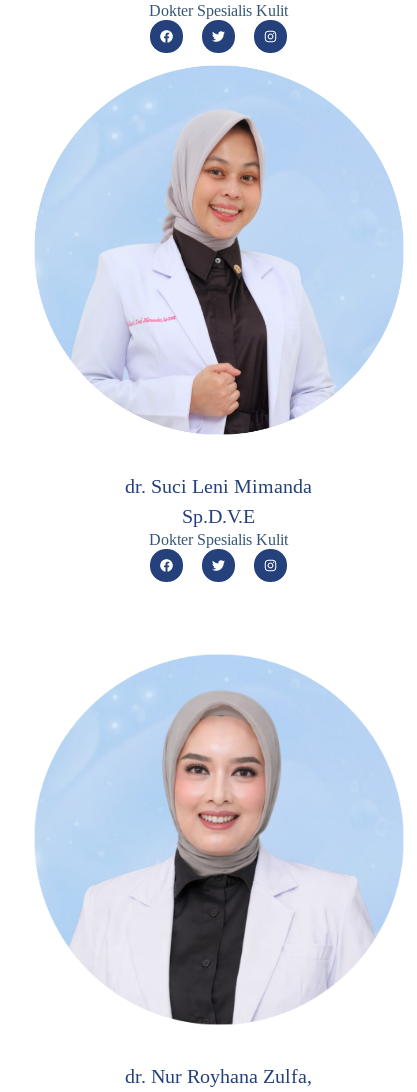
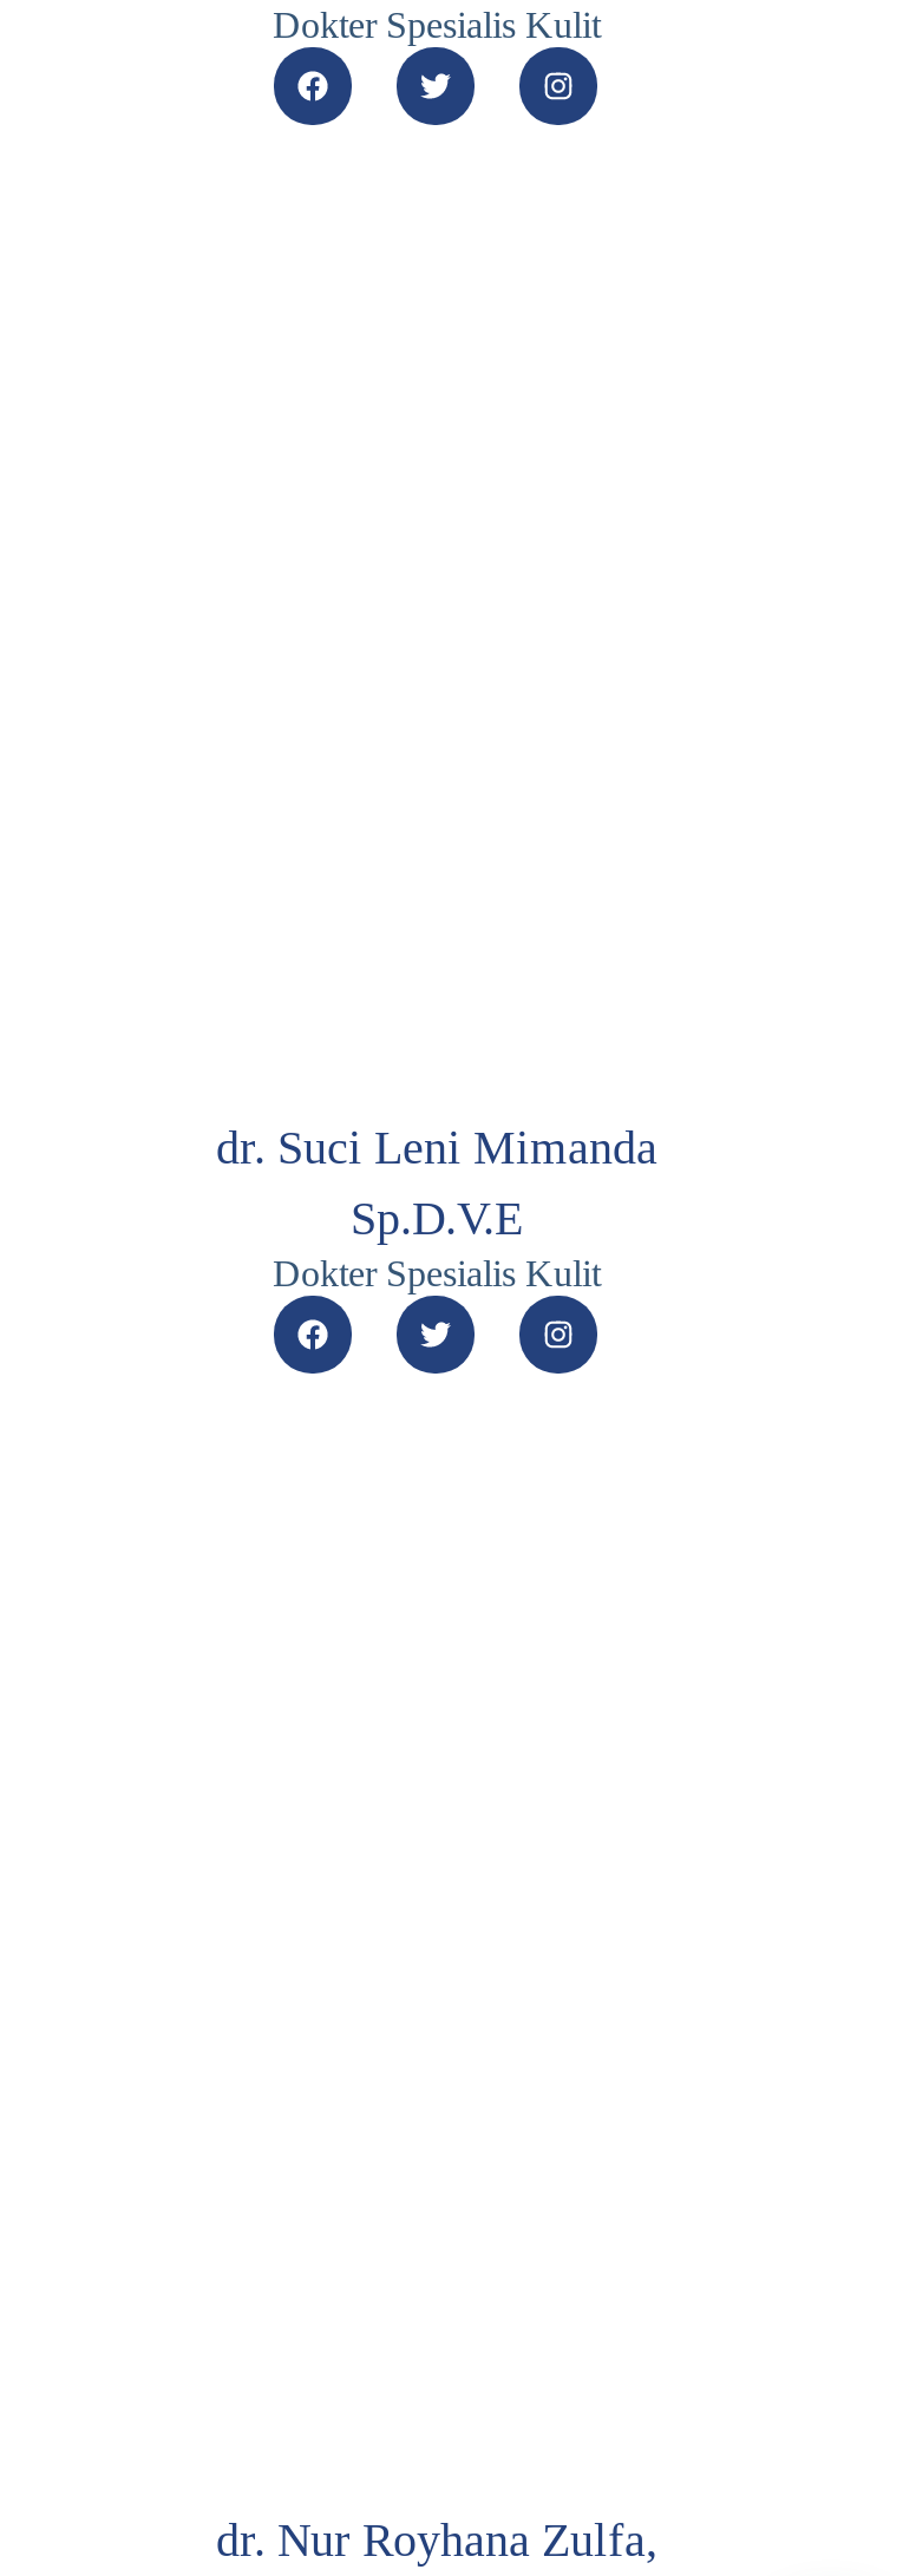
- [image]

- [image]
